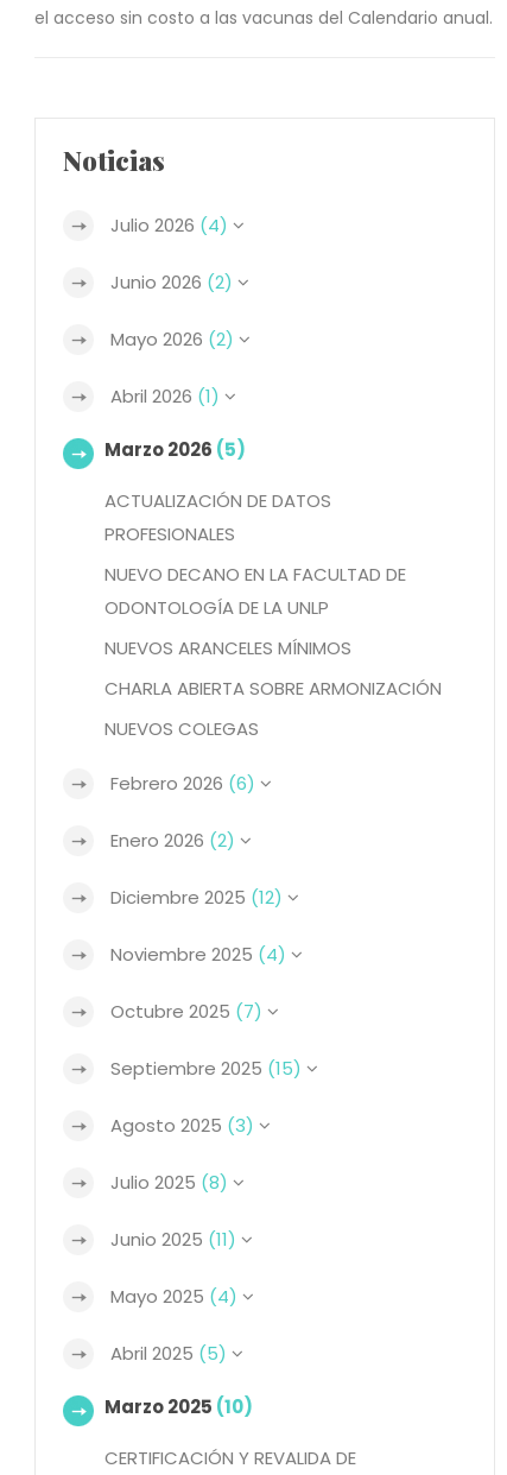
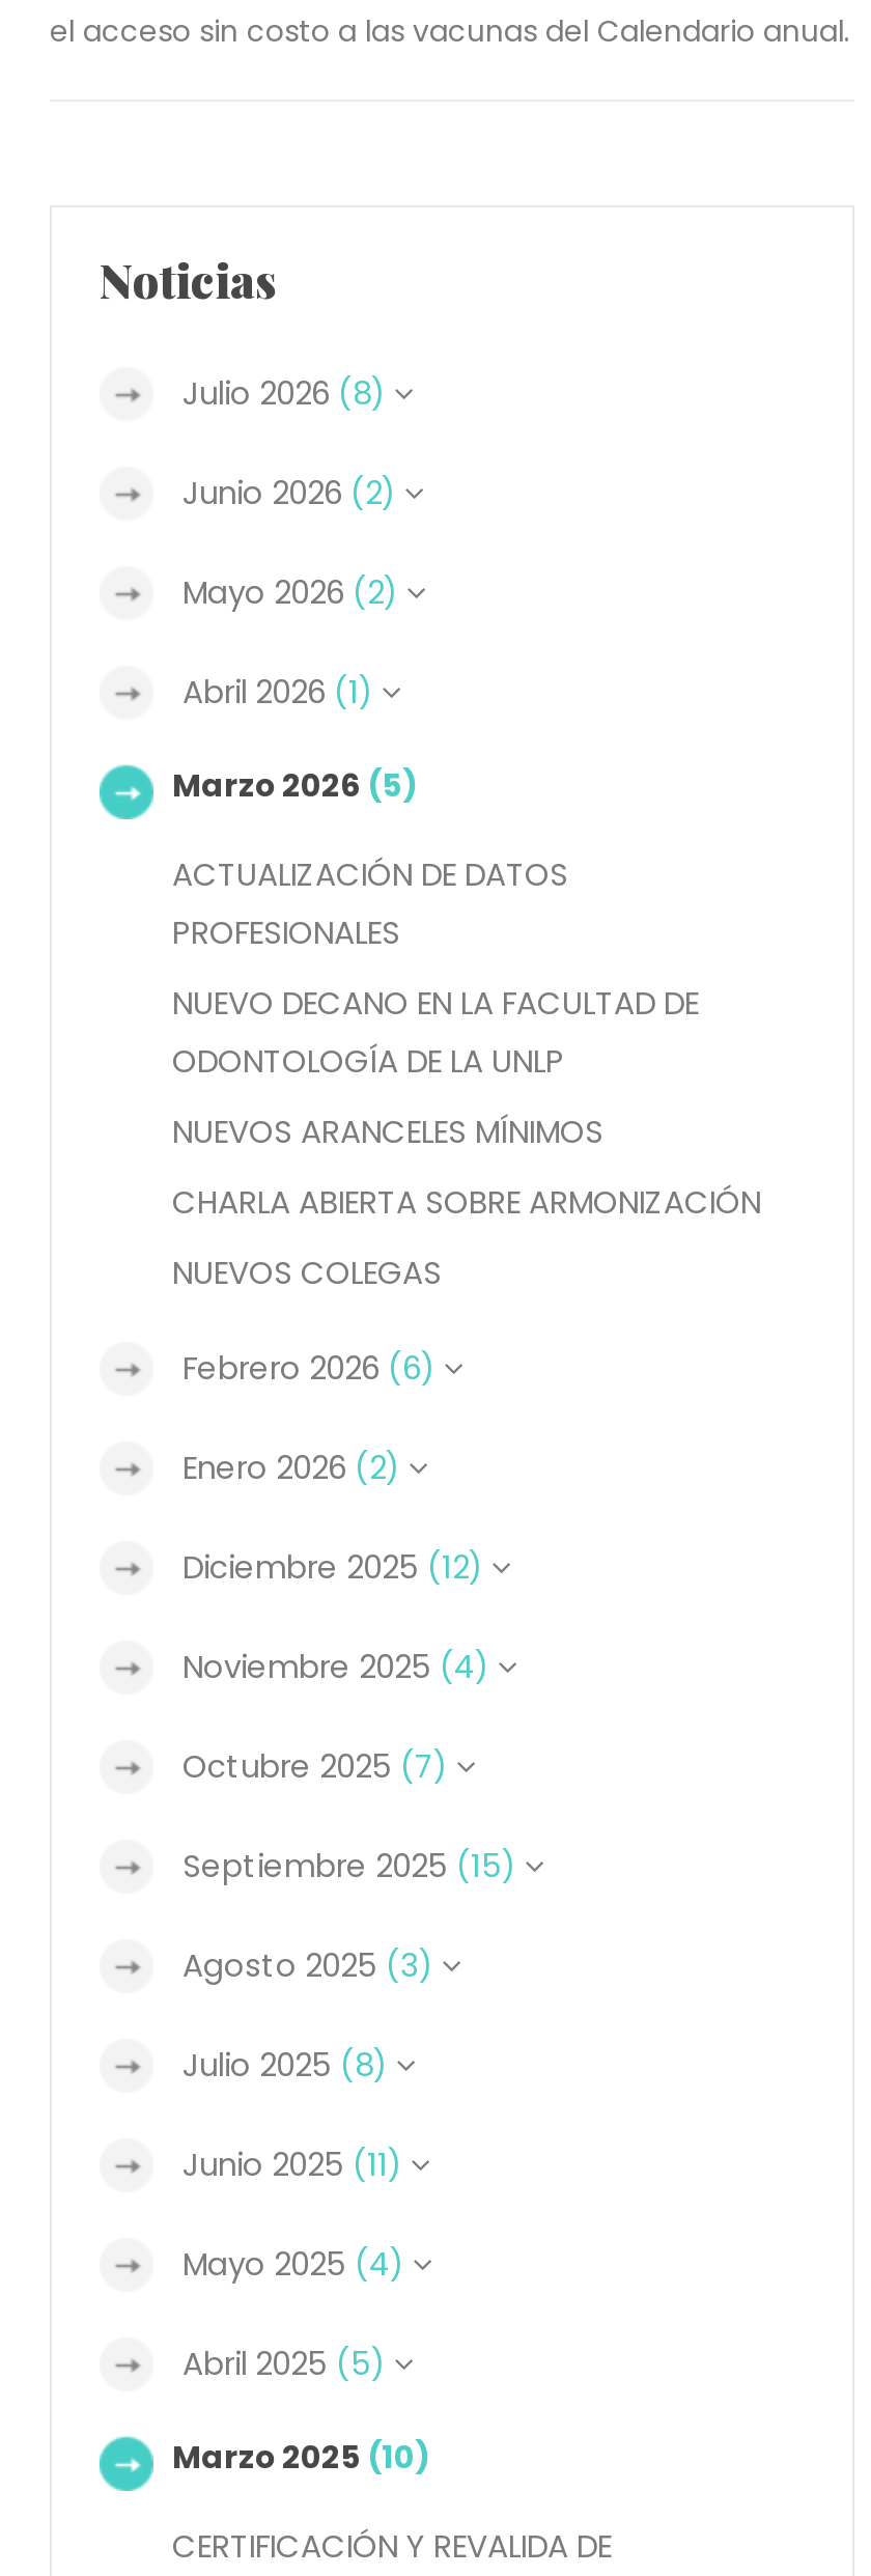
- Julio 2026 (4)
+ Julio 2026 (8)
